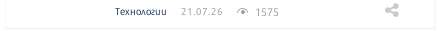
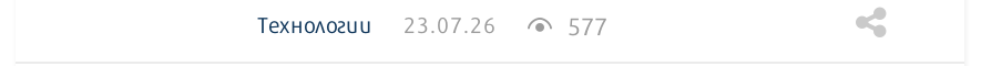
- 21.07.26
- 1575
+ 23.07.26
+ 577
